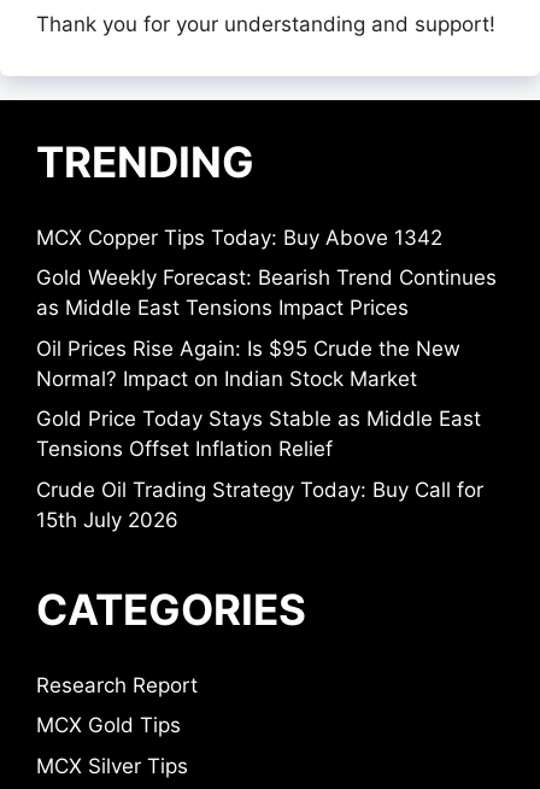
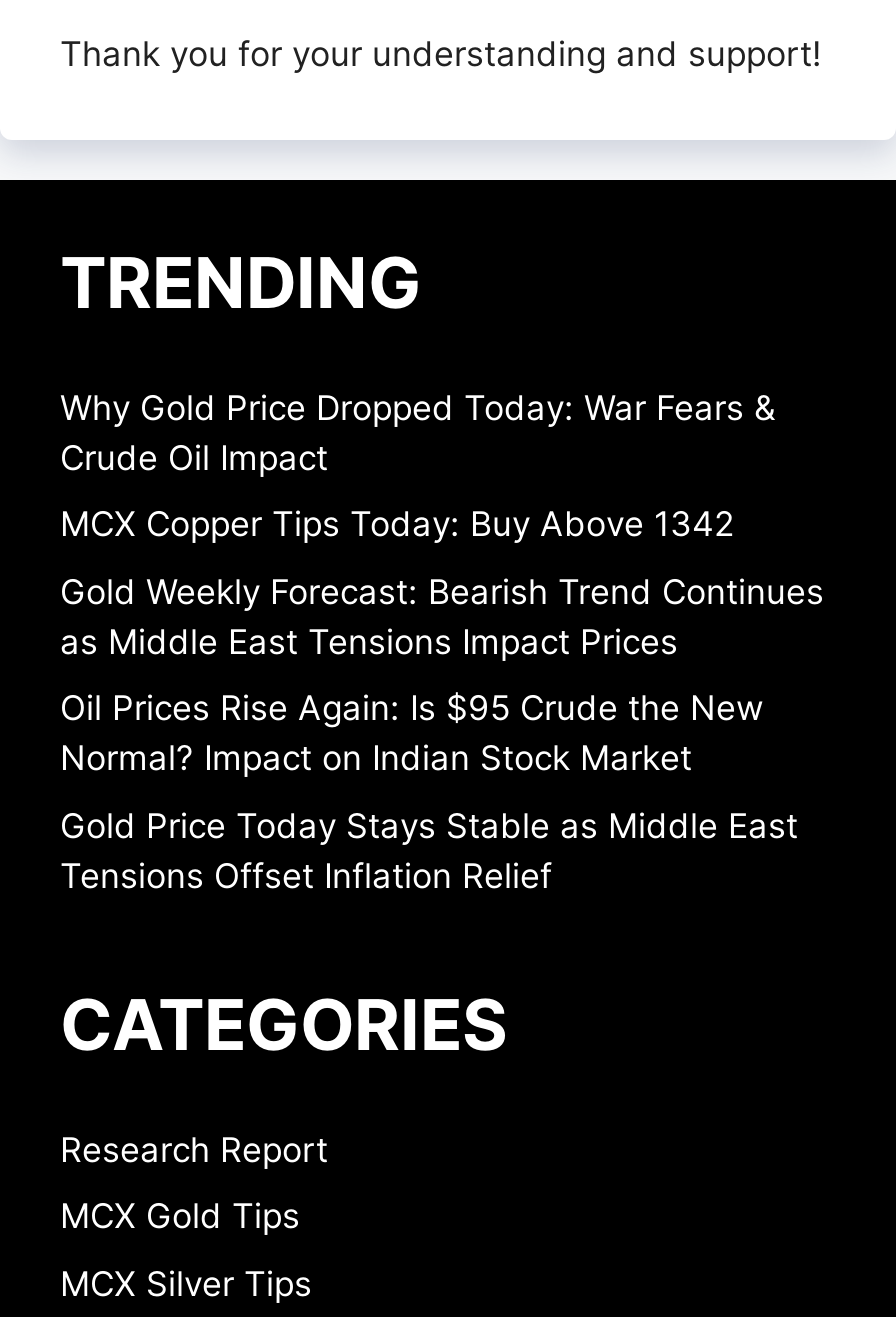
+ Why Gold Price Dropped Today: War Fears &
+ Crude Oil Impact

moved down: MCX Copper Tips Today: Buy Above 1342 | Gold Weekly Forecast: Bearish Trend Continues | as Middle East Tensions Impact Prices | Oil Prices Rise Again: Is $95 Crude the New | Normal? Impact on Indian Stock Market | Gold Price Today Stays Stable as Middle East | Tensions Offset Inflation Relief

- Crude Oil Trading Strategy Today: Buy Call for
- 15th July 2026
